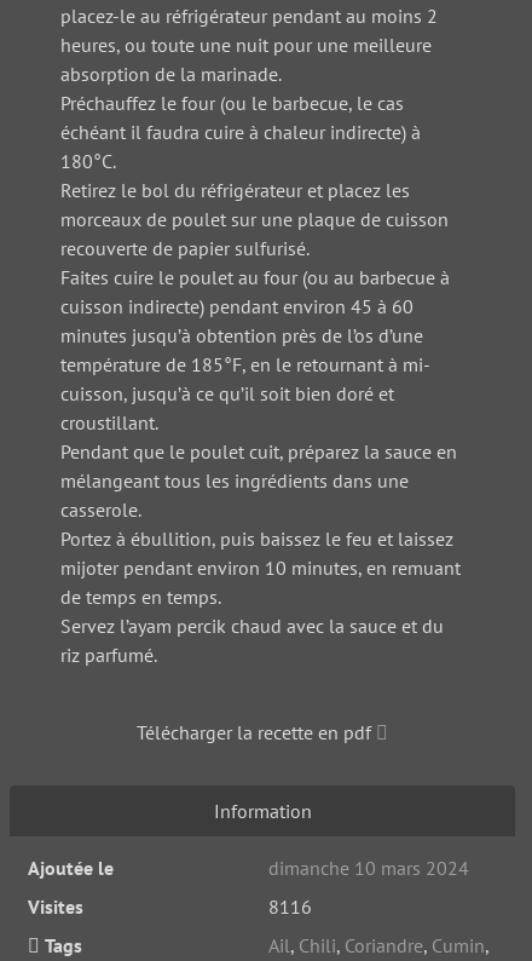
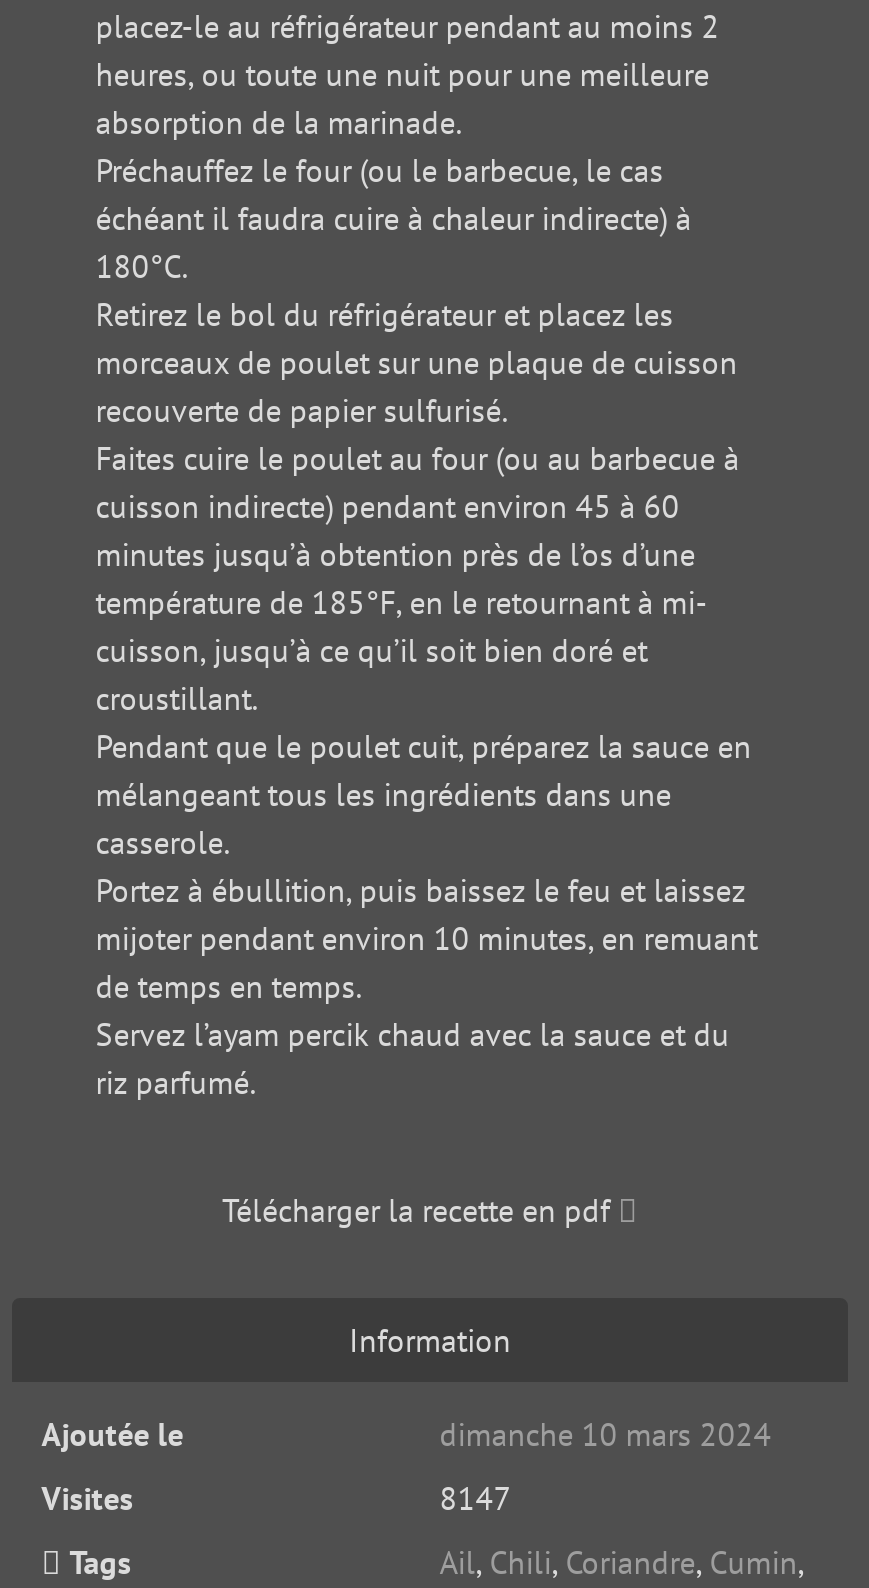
- 8116
+ 8147
